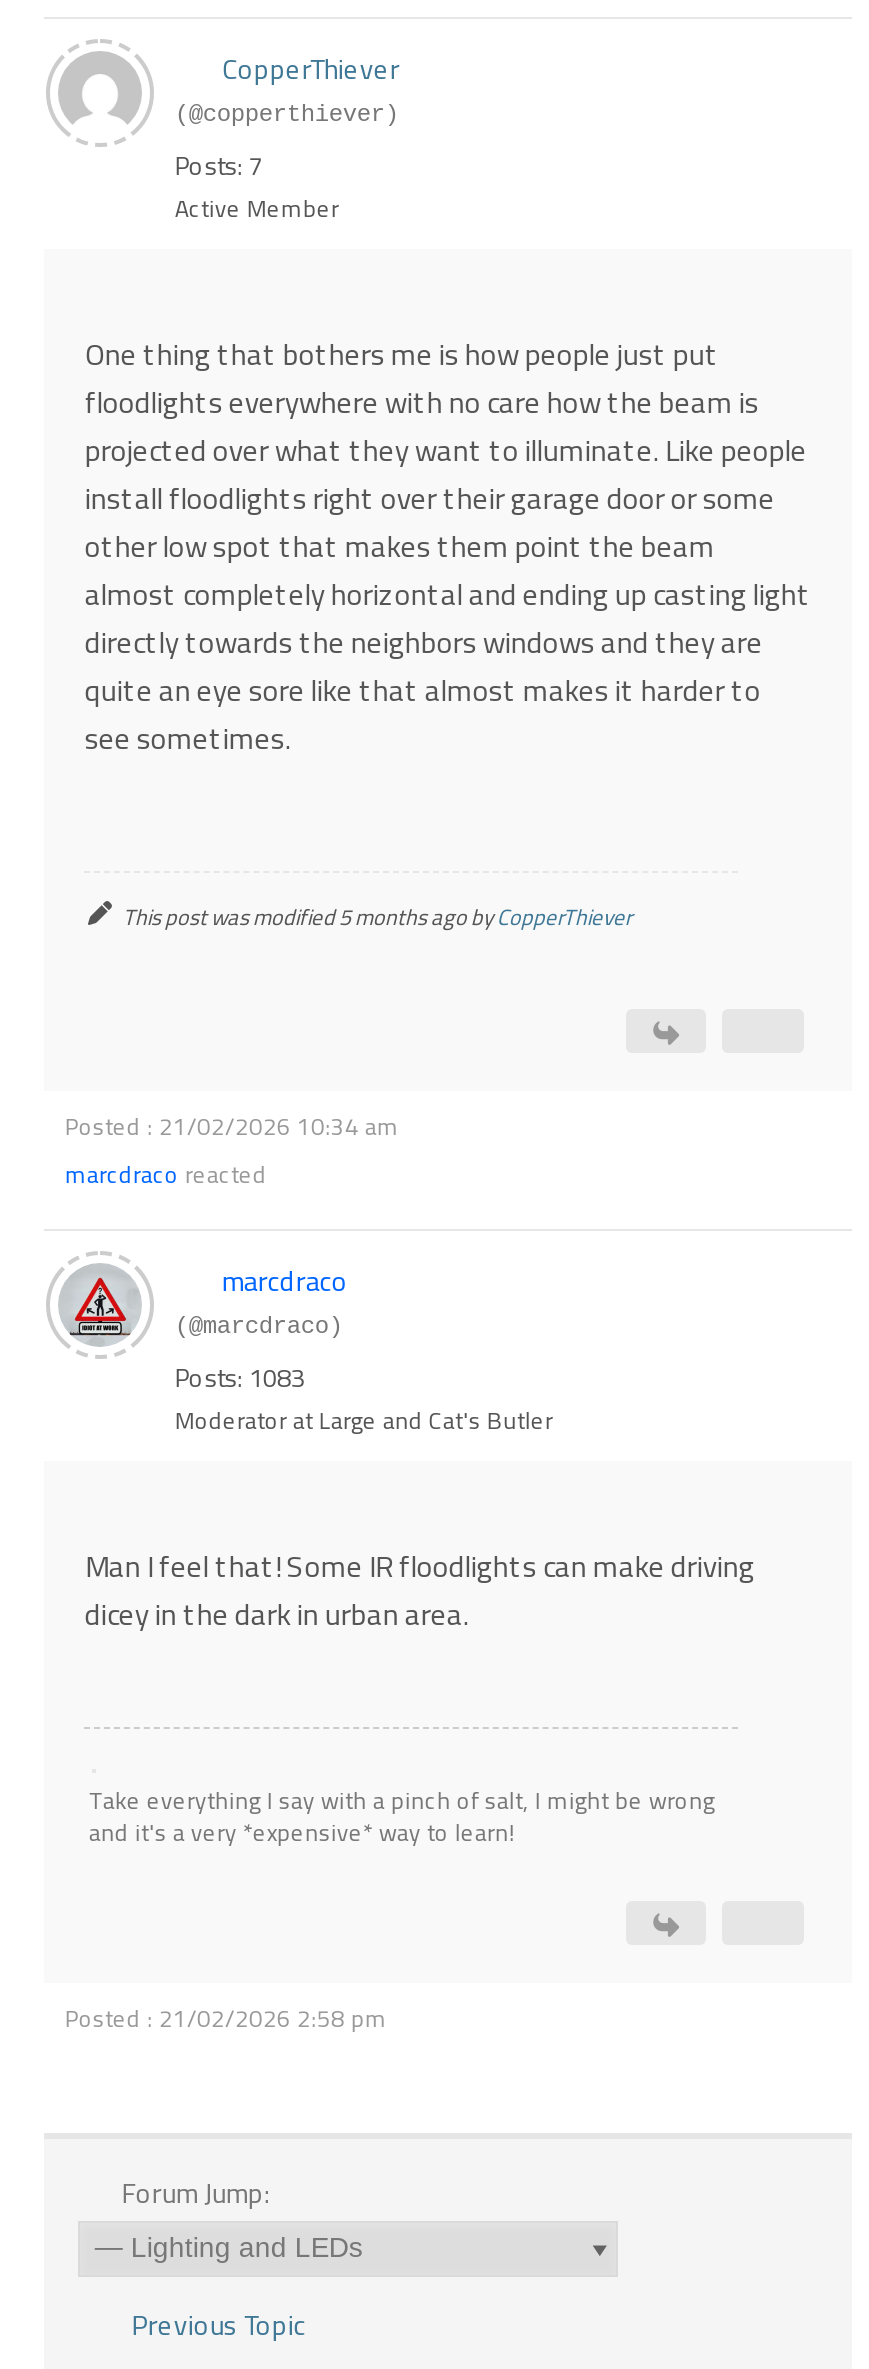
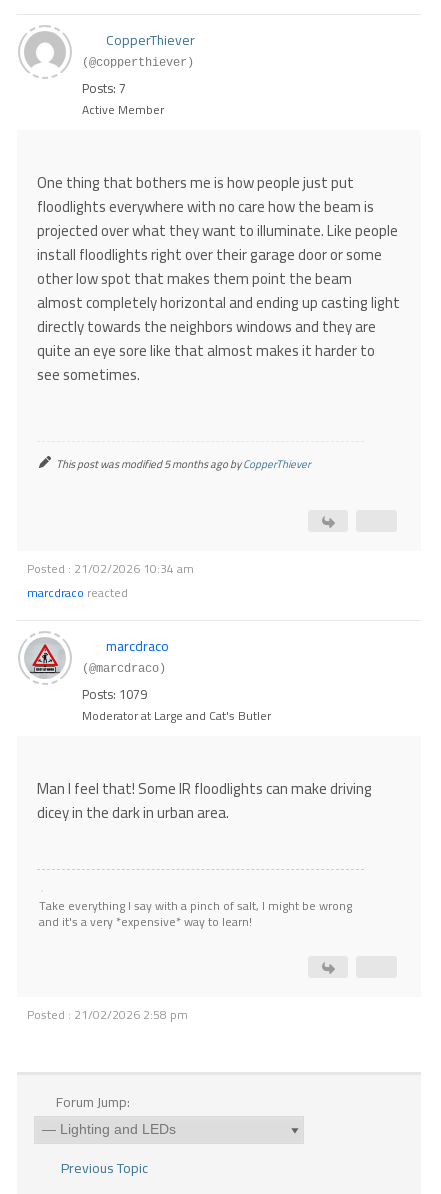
- Posts: 1083
+ Posts: 1079
